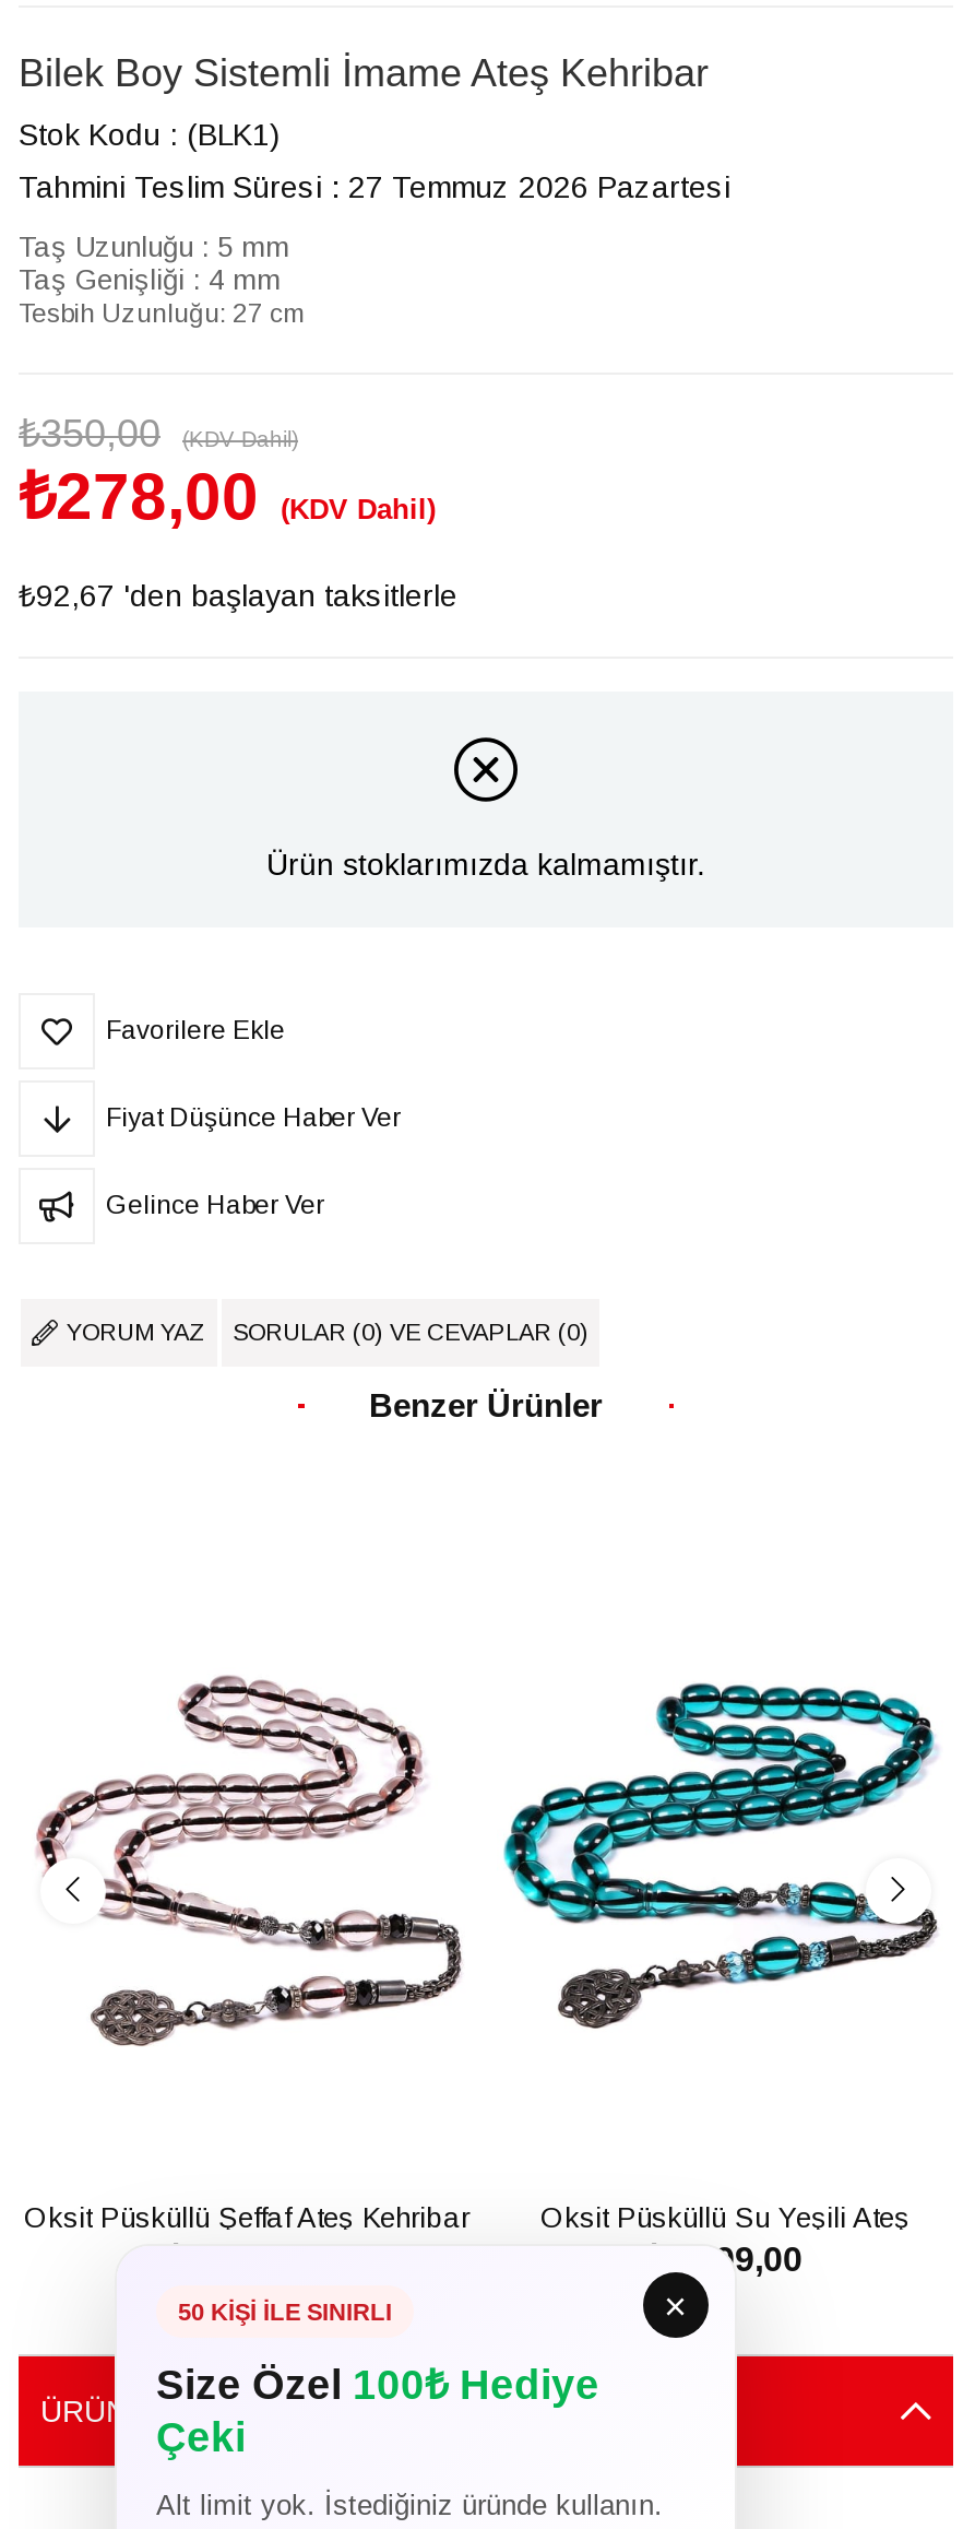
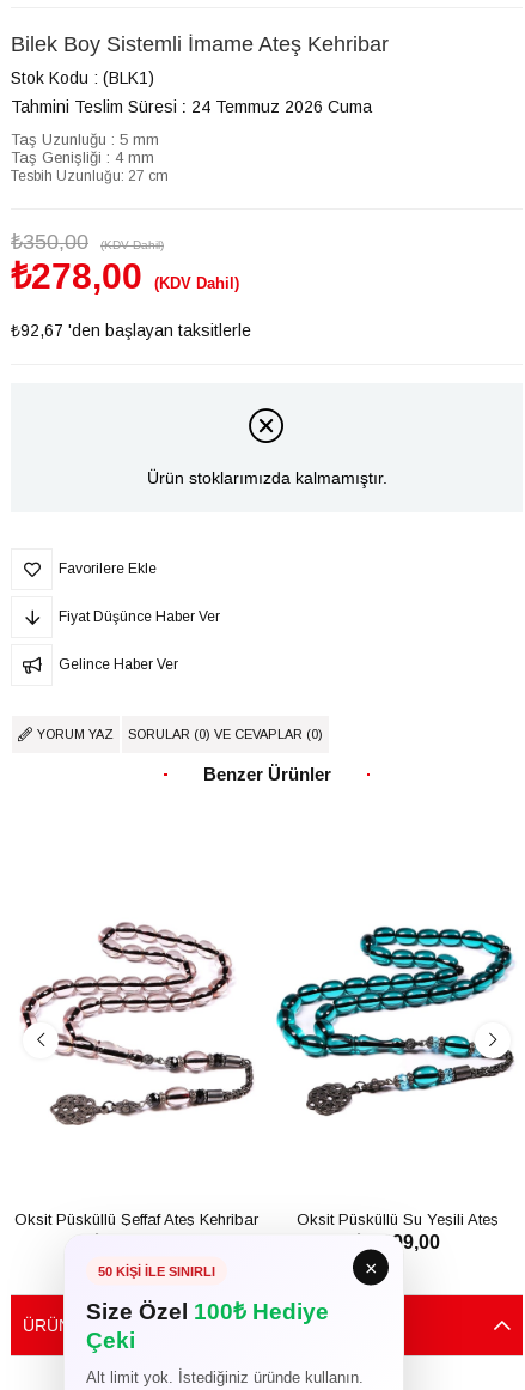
- Tahmini Teslim Süresi : 27 Temmuz 2026 Pazartesi
+ Tahmini Teslim Süresi : 24 Temmuz 2026 Cuma
